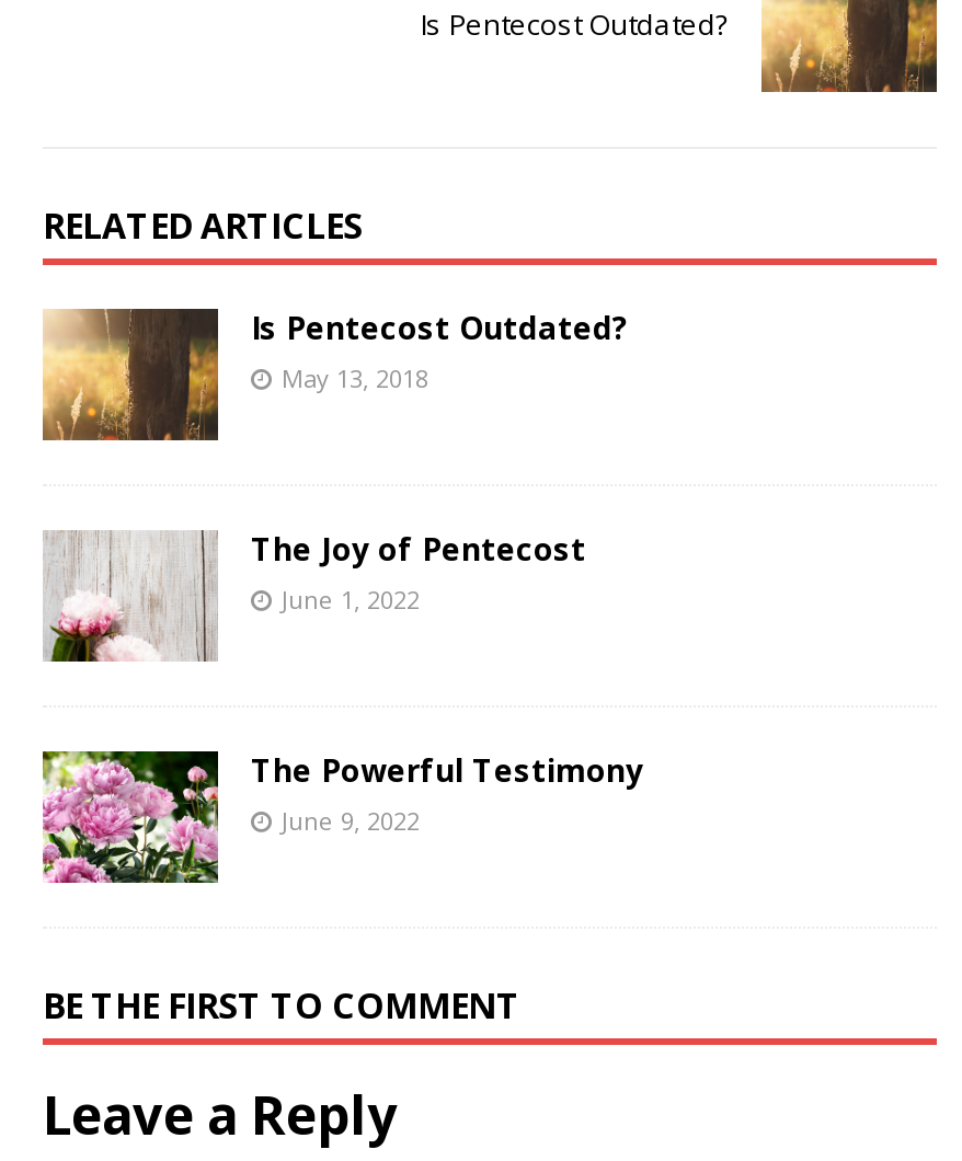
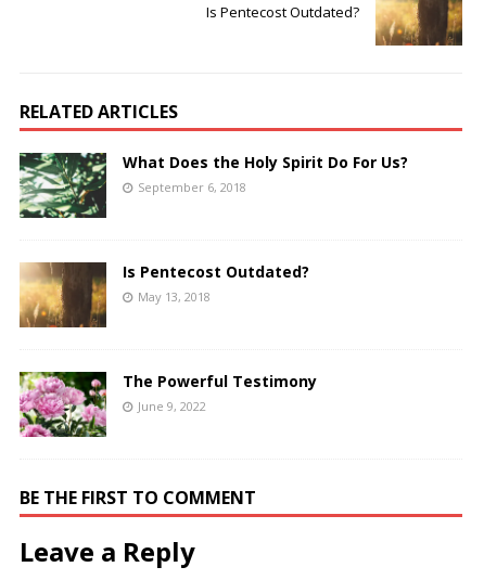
+ [image]
+ What Does the Holy Spirit Do For Us?
+ September 6, 2018

moved down: [image] | Is Pentecost Outdated? | May 13, 2018

- [image]
- The Joy of Pentecost
- June 1, 2022
